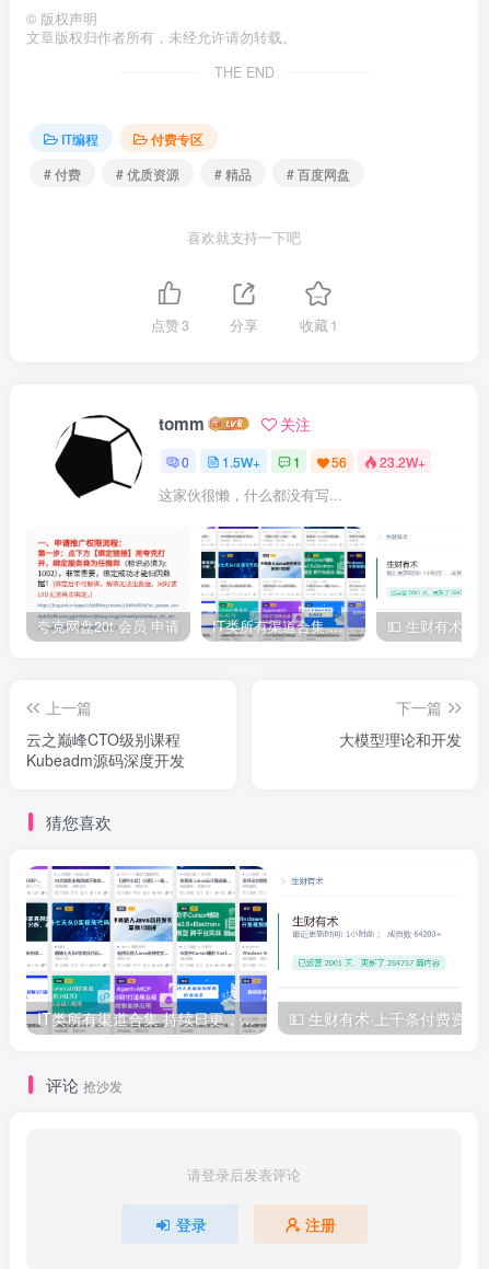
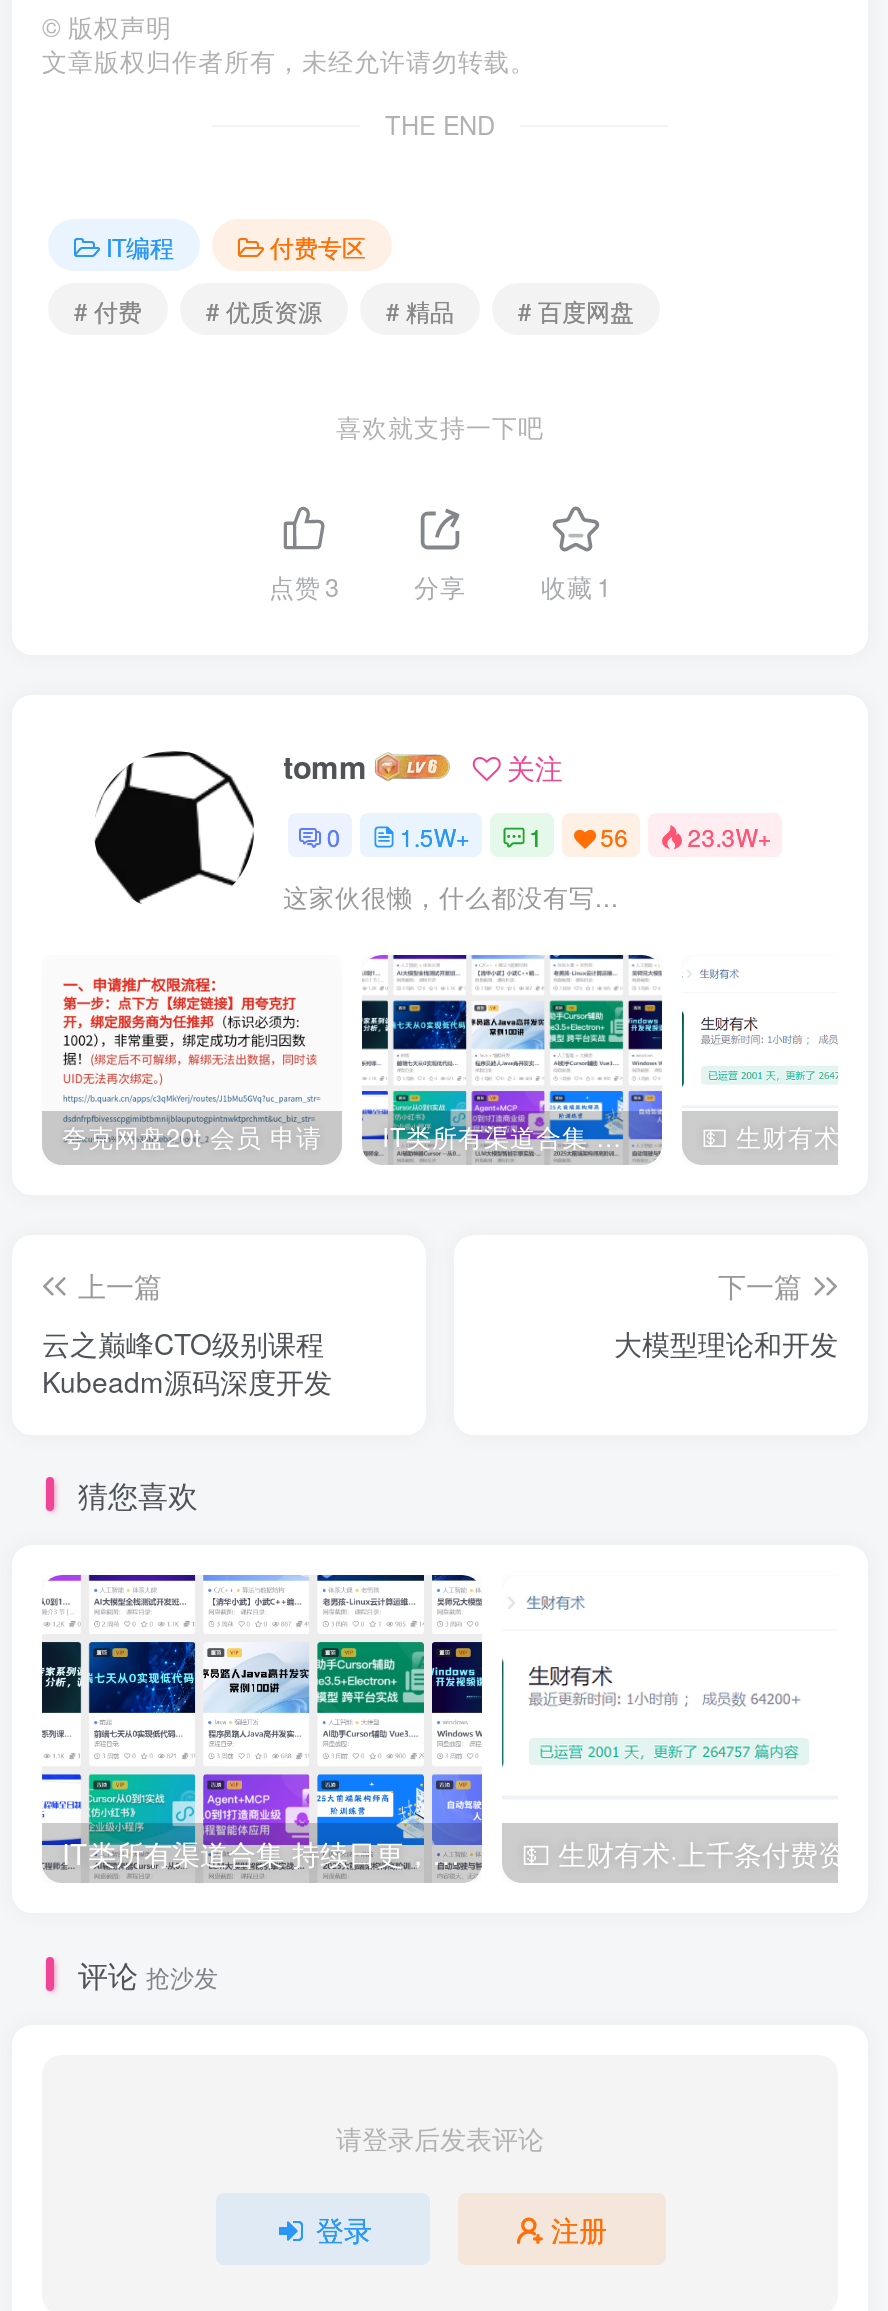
- 0 1.5W+ 1 56 23.2W+
+ 0 1.5W+ 1 56 23.3W+
